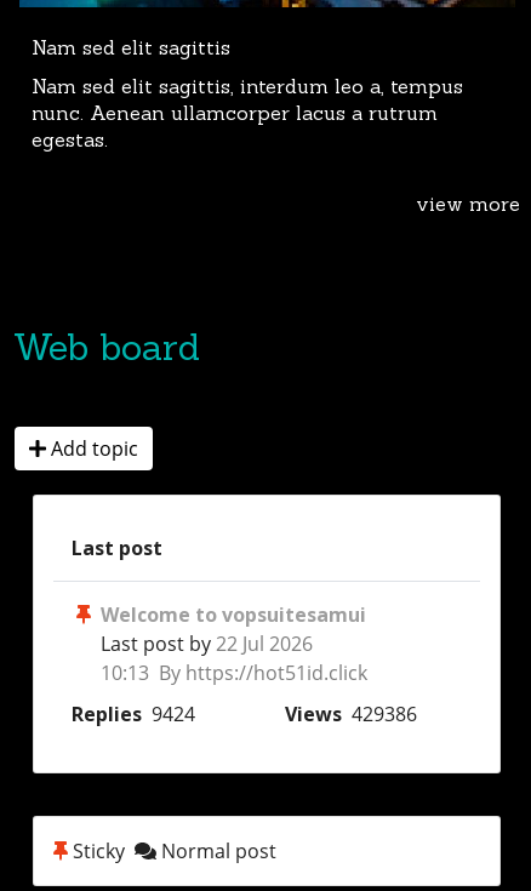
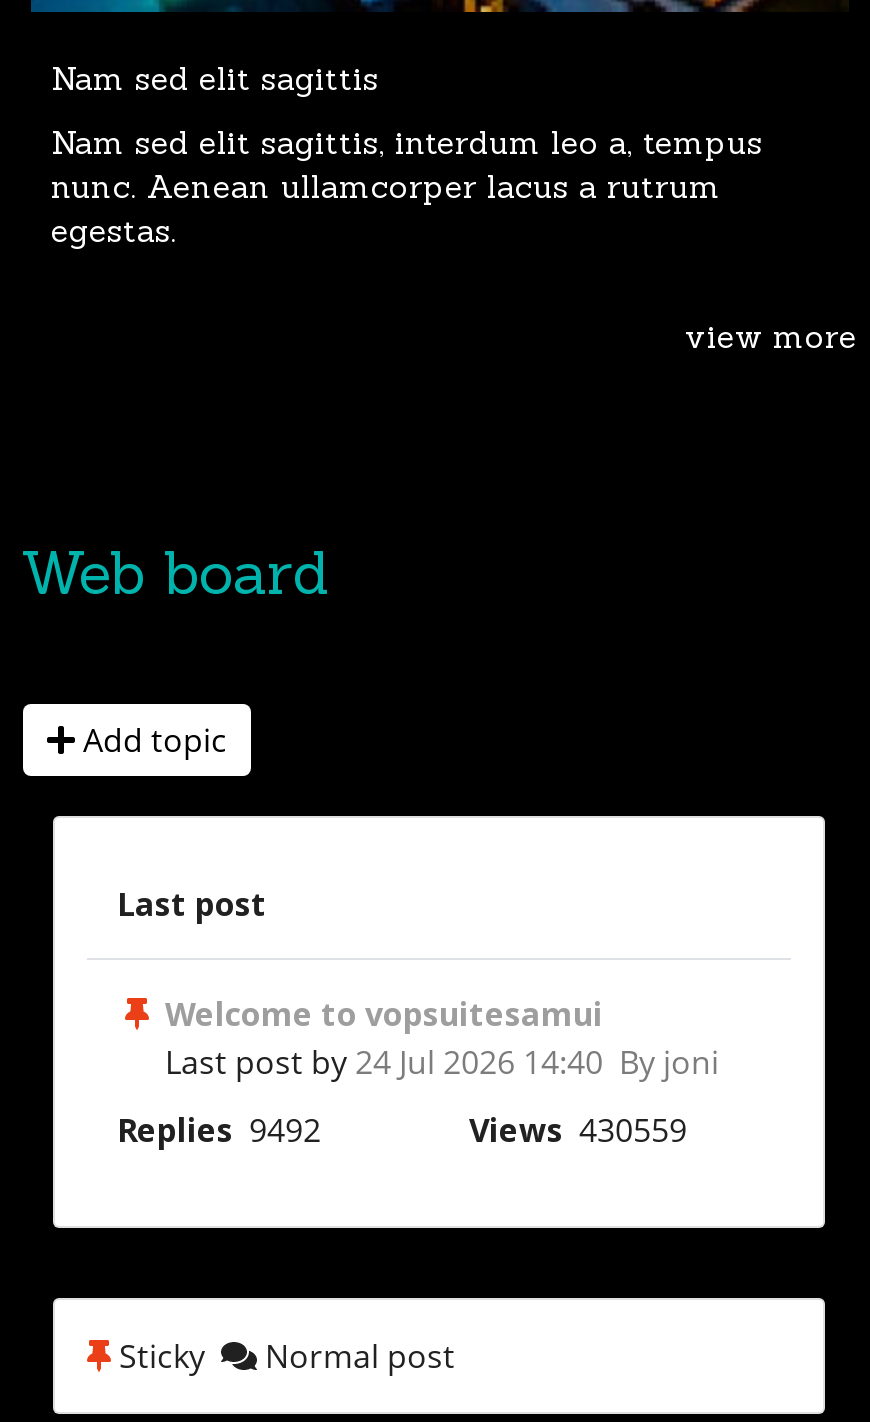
- Last post by 22 Jul 2026
- 10:13 By https://hot51id.click
+ Last post by 24 Jul 2026 14:40 By joni

- Replies 9424
- Views 429386
+ Replies 9492
+ Views 430559
